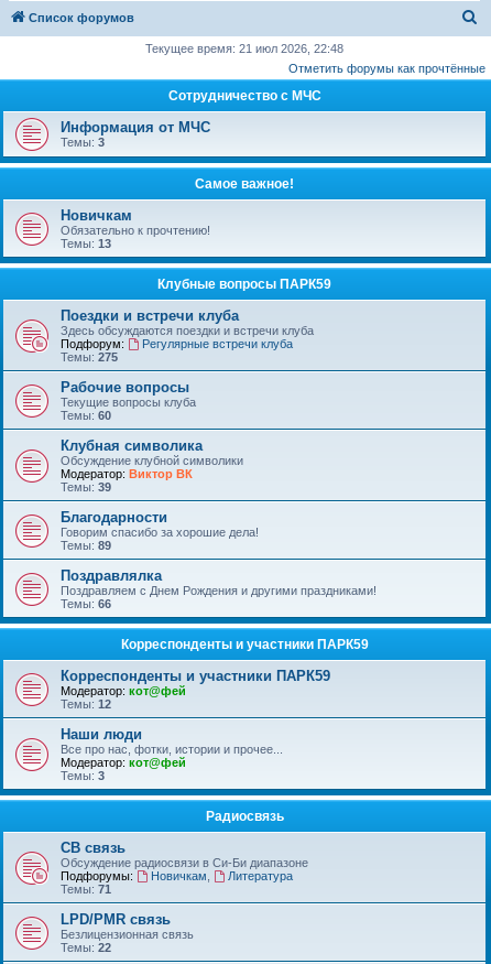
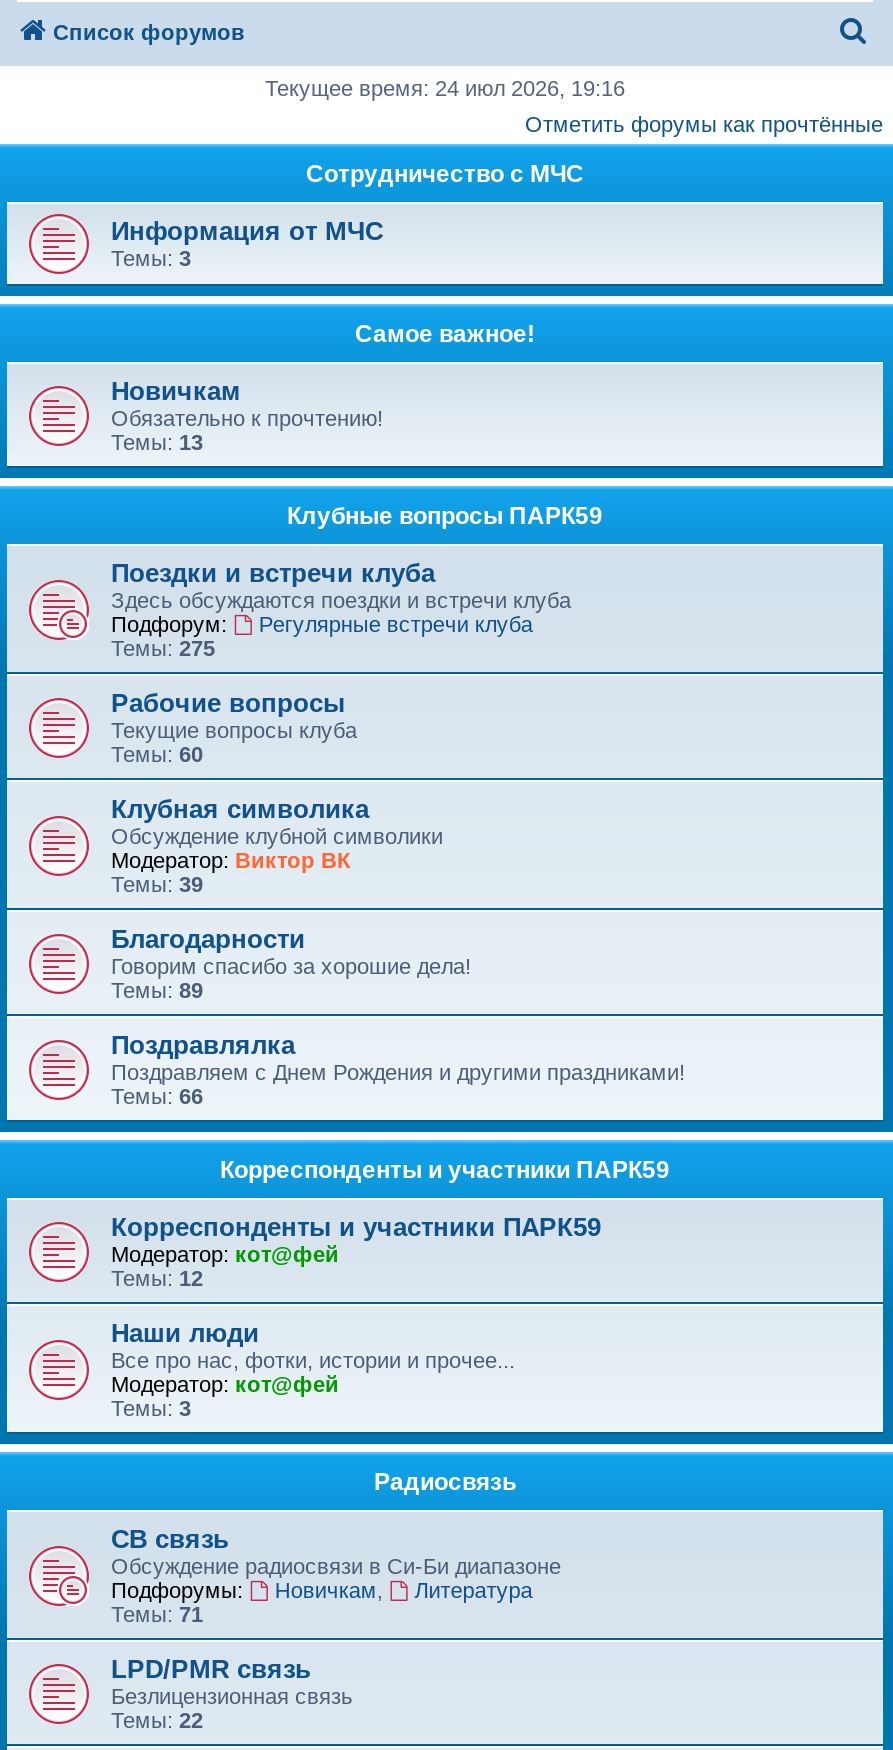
- Текущее время: 21 июл 2026, 22:48
+ Текущее время: 24 июл 2026, 19:16
